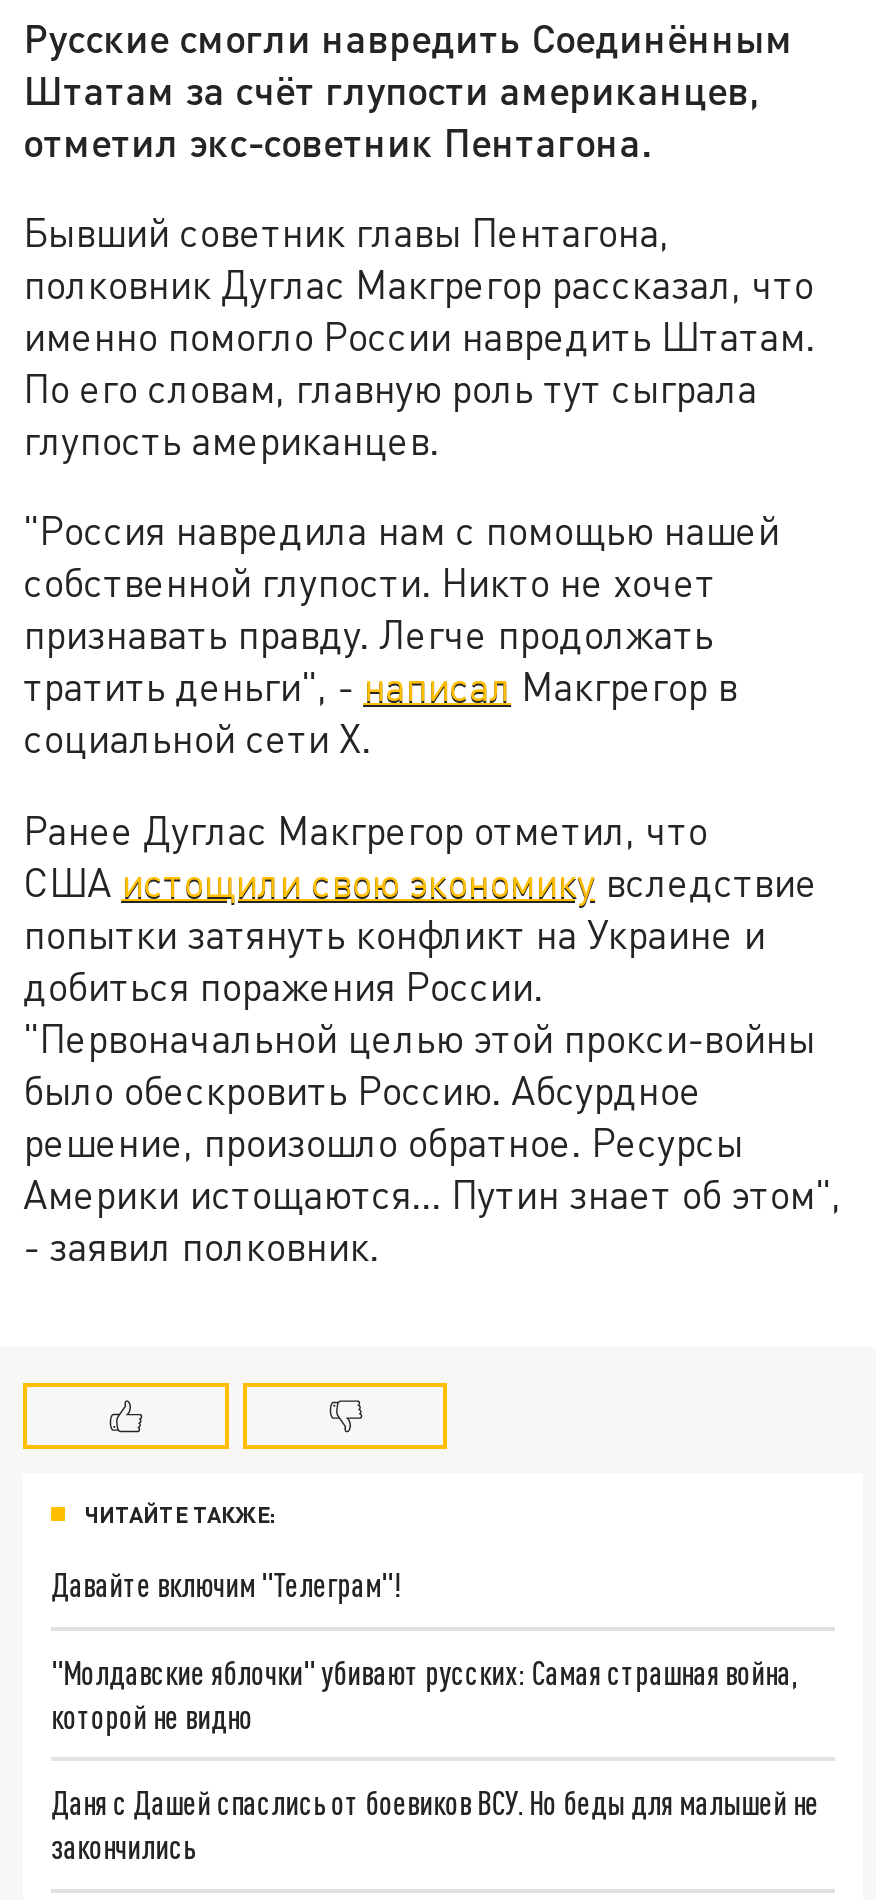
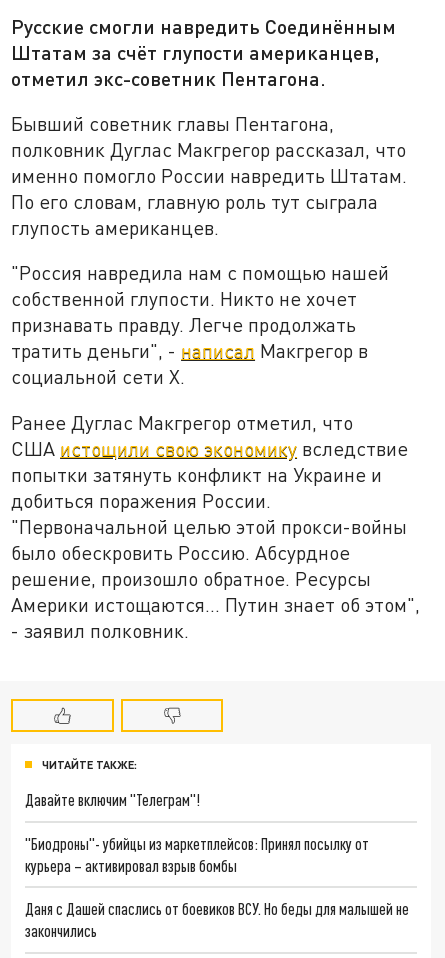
- "Молдавские яблочки" убивают русских: Самая страшная война,
- которой не видно
+ "Биодроны"- убийцы из маркетплейсов: Принял посылку от
+ курьера – активировал взрыв бомбы
